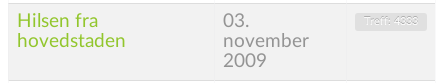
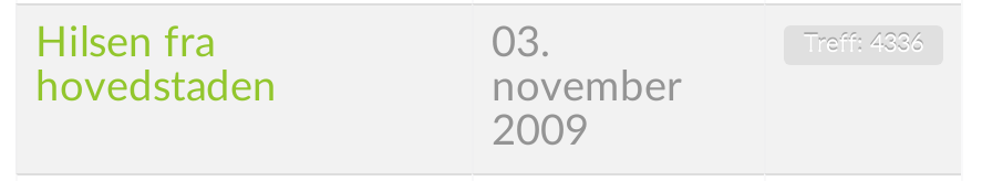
- Treff: 4333
+ Treff: 4336
